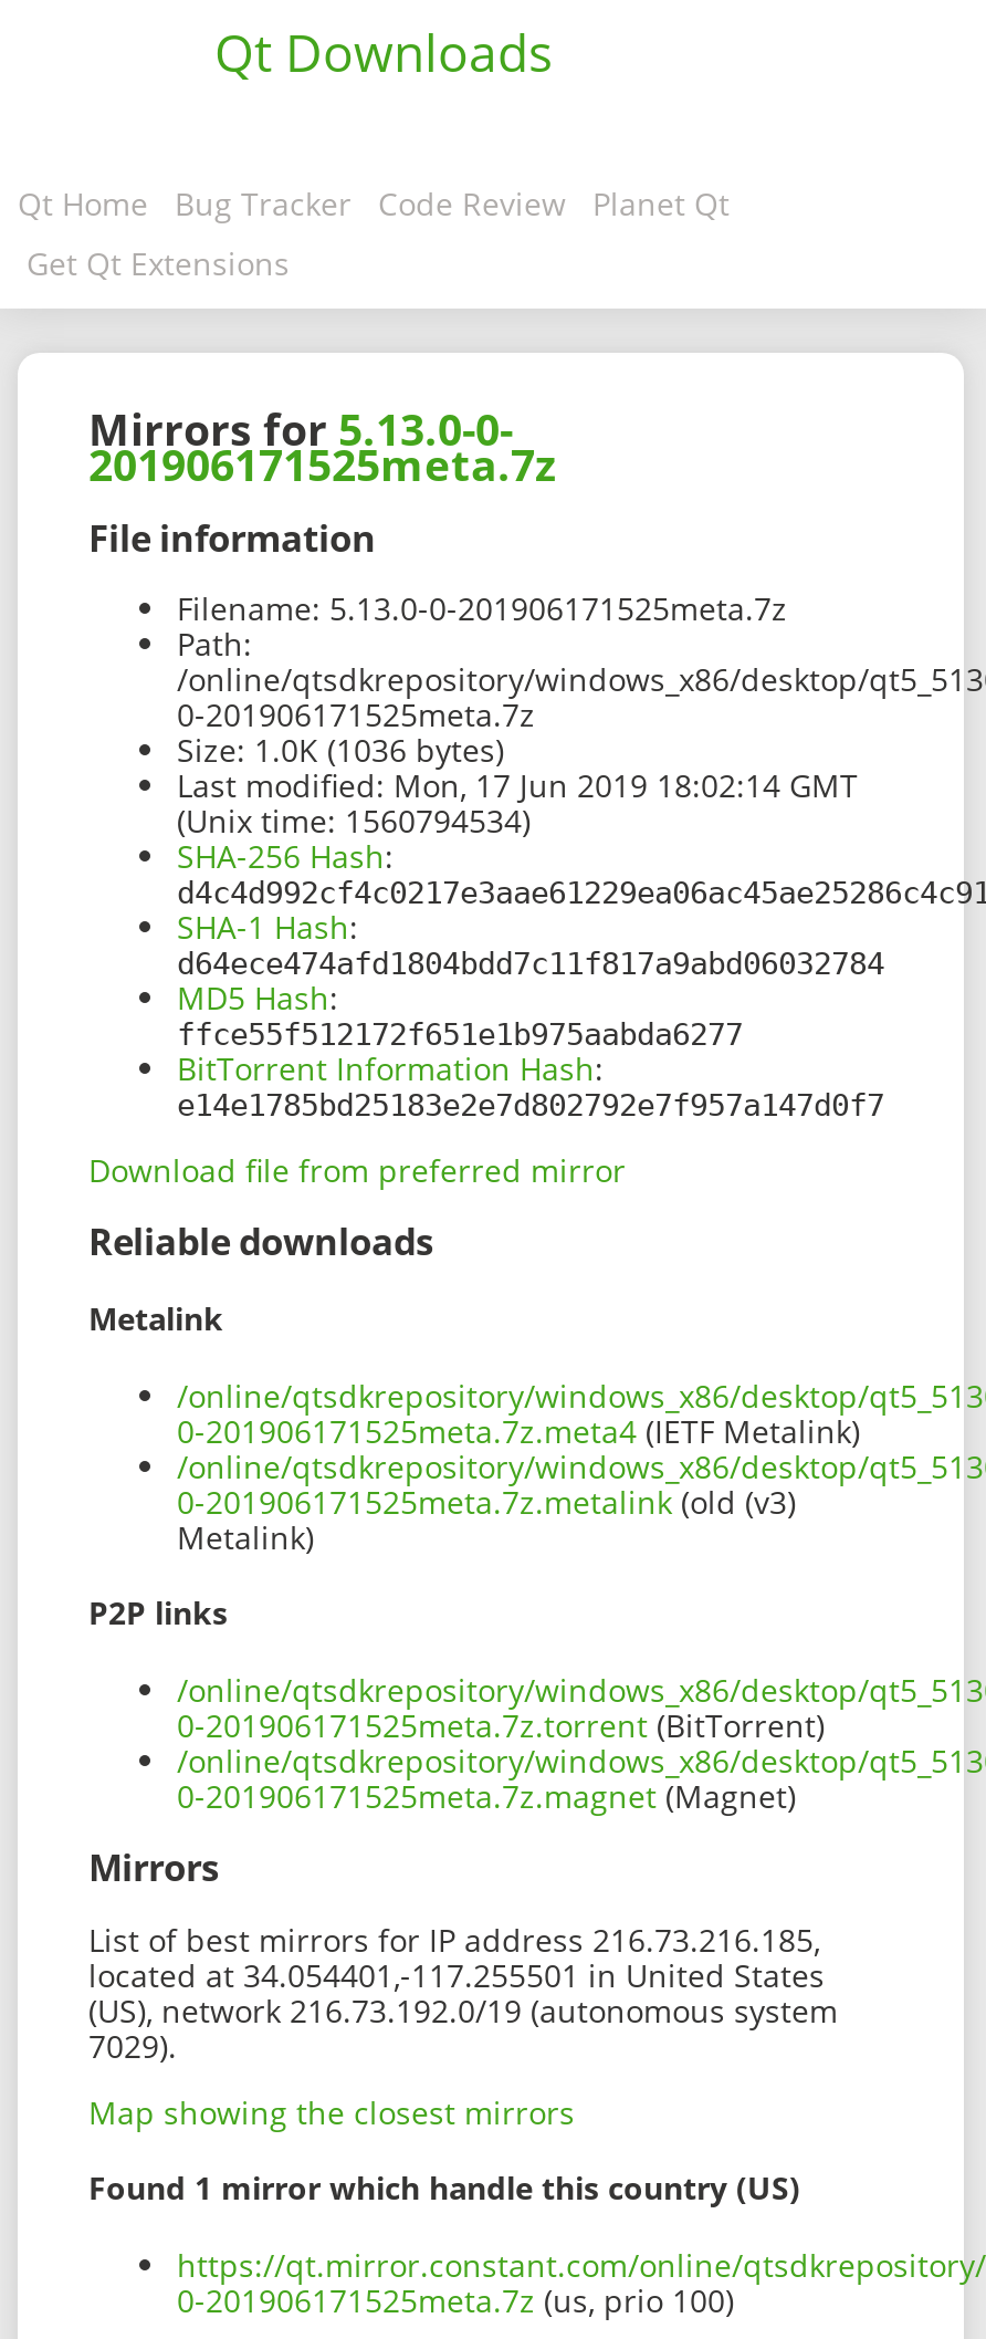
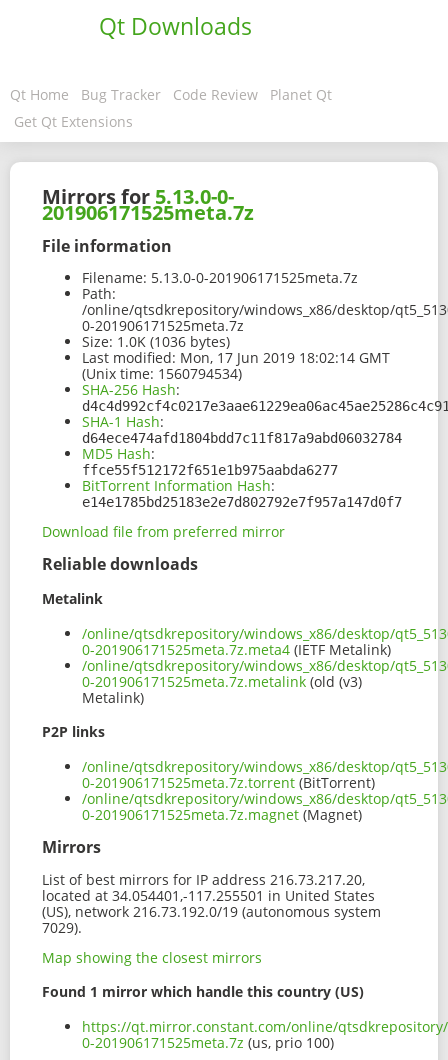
- List of best mirrors for IP address 216.73.216.185,
+ List of best mirrors for IP address 216.73.217.20,
